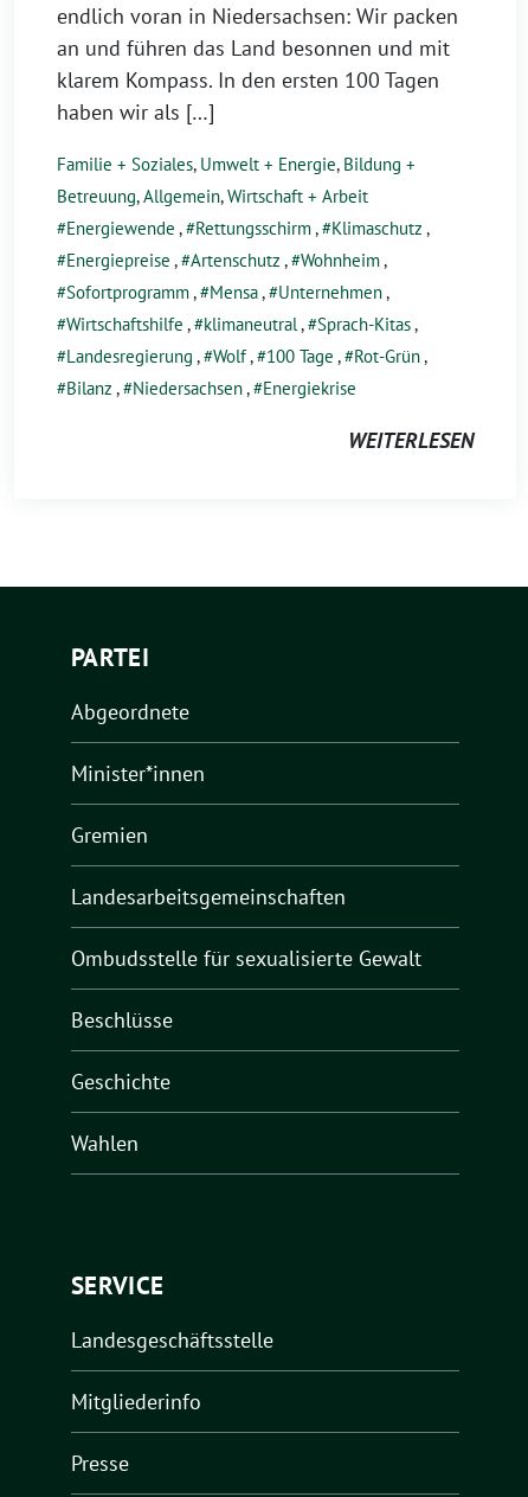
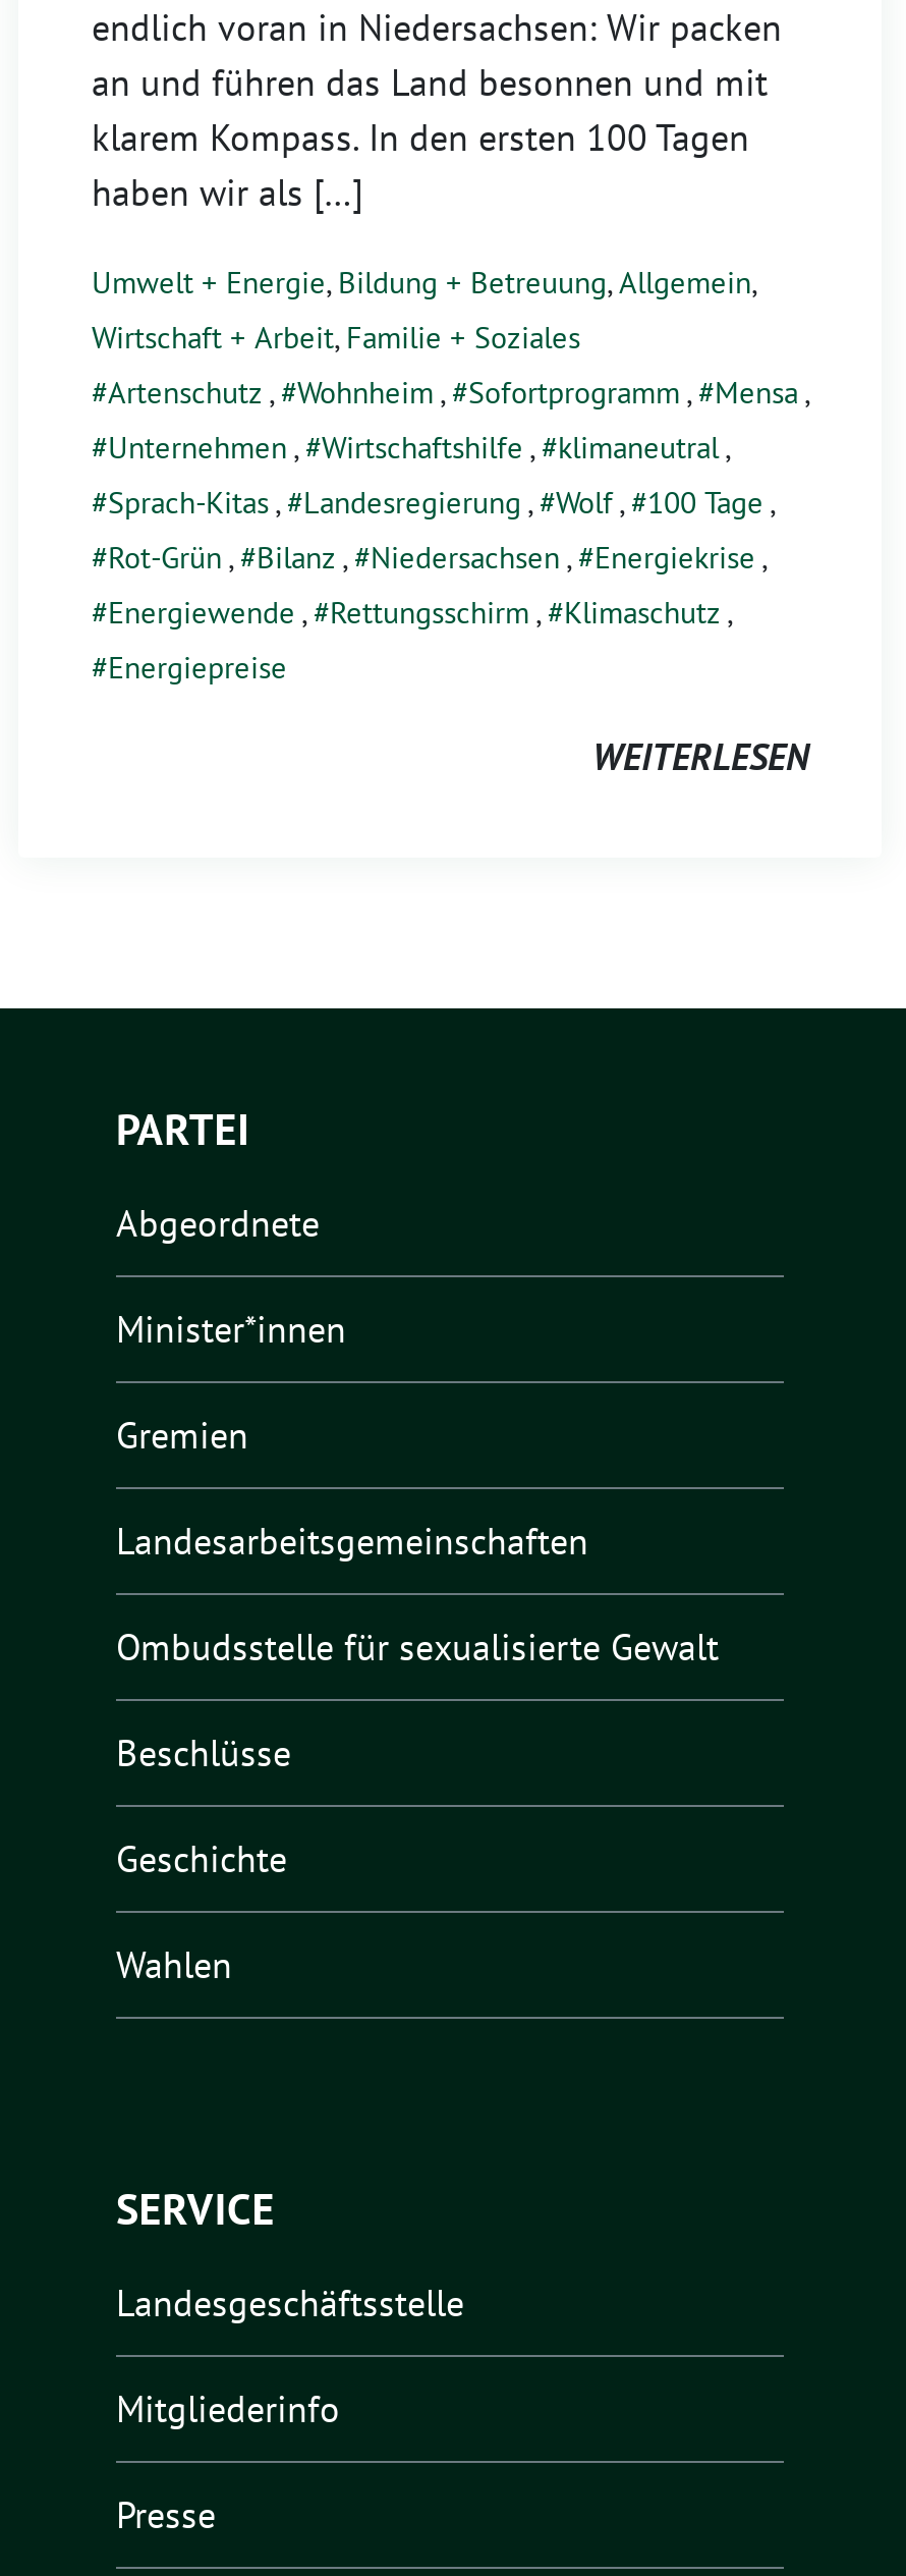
- Familie + Soziales, Umwelt + Energie, Bildung +
- Betreuung,Allgemein,Wirtschaft + Arbeit
+ Umwelt + Energie, Bildung + Betreuung, Allgemein
+ Wirtschaft + Arbeit, Familie + Soziales
+ Artenschutz , Wohnheim , Sofortprogramm , Mensa
+ Unternehmen , Wirtschaftshilfe , klimaneutral
+ Sprach-Kitas , Landesregierung , Wolf , 100 Tage
+ Rot-Grün , Bilanz , Niedersachsen , Energiekrise

moved down: Energiewende , Rettungsschirm , Klimaschutz

- Energiepreise , Artenschutz , Wohnheim
- Sofortprogramm , Mensa , Unternehmen
- Wirtschaftshilfe , klimaneutral , Sprach-Kitas
- Landesregierung , Wolf , 100 Tage , Rot-Grün
- Bilanz , Niedersachsen , Energiekrise
+ Energiepreise
